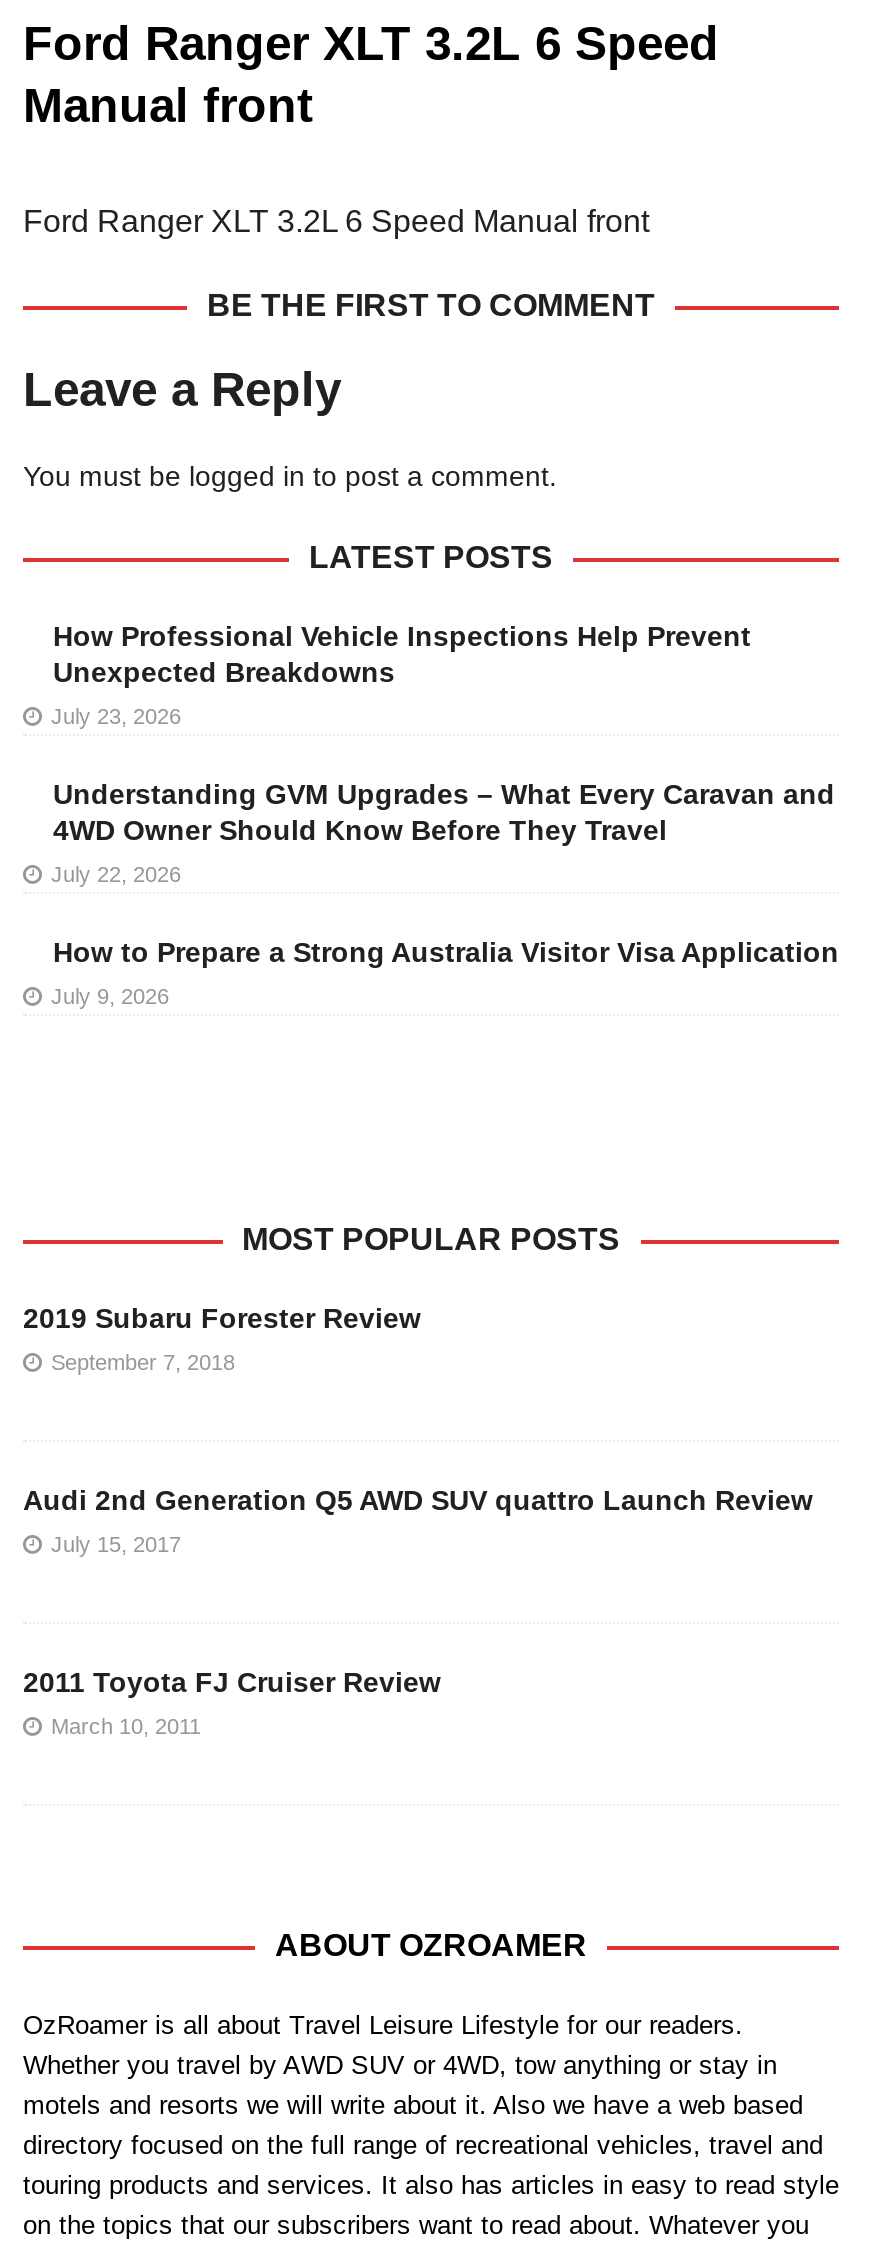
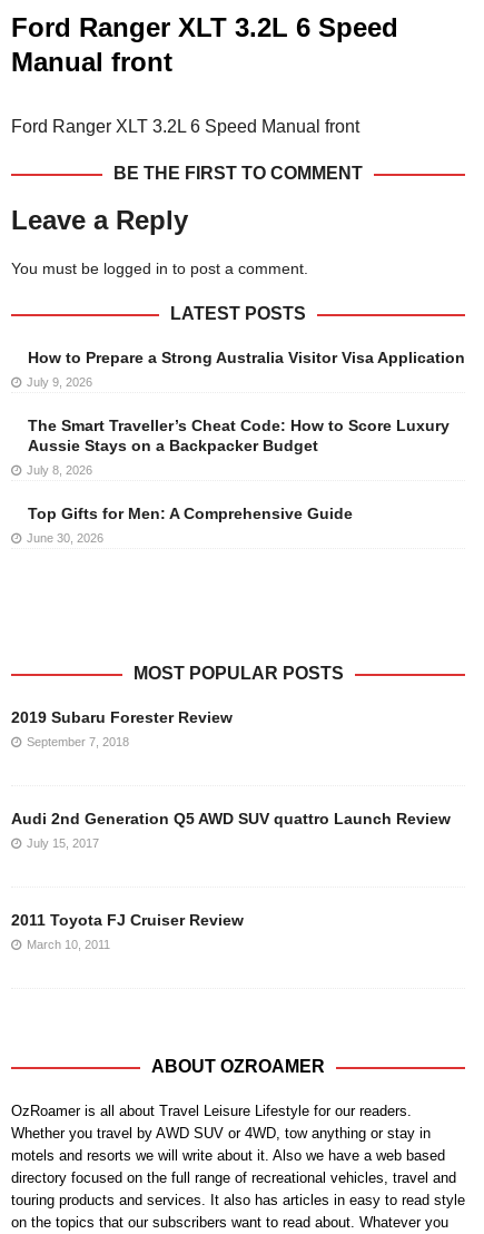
- How Professional Vehicle Inspections Help Prevent
- Unexpected Breakdowns
- July 23, 2026
- Understanding GVM Upgrades – What Every Caravan and
- 4WD Owner Should Know Before They Travel
- July 22, 2026

moved up: How to Prepare a Strong Australia Visitor Visa Application | July 9, 2026

+ The Smart Traveller’s Cheat Code: How to Score Luxury
+ Aussie Stays on a Backpacker Budget
+ July 8, 2026
+ Top Gifts for Men: A Comprehensive Guide
+ June 30, 2026
